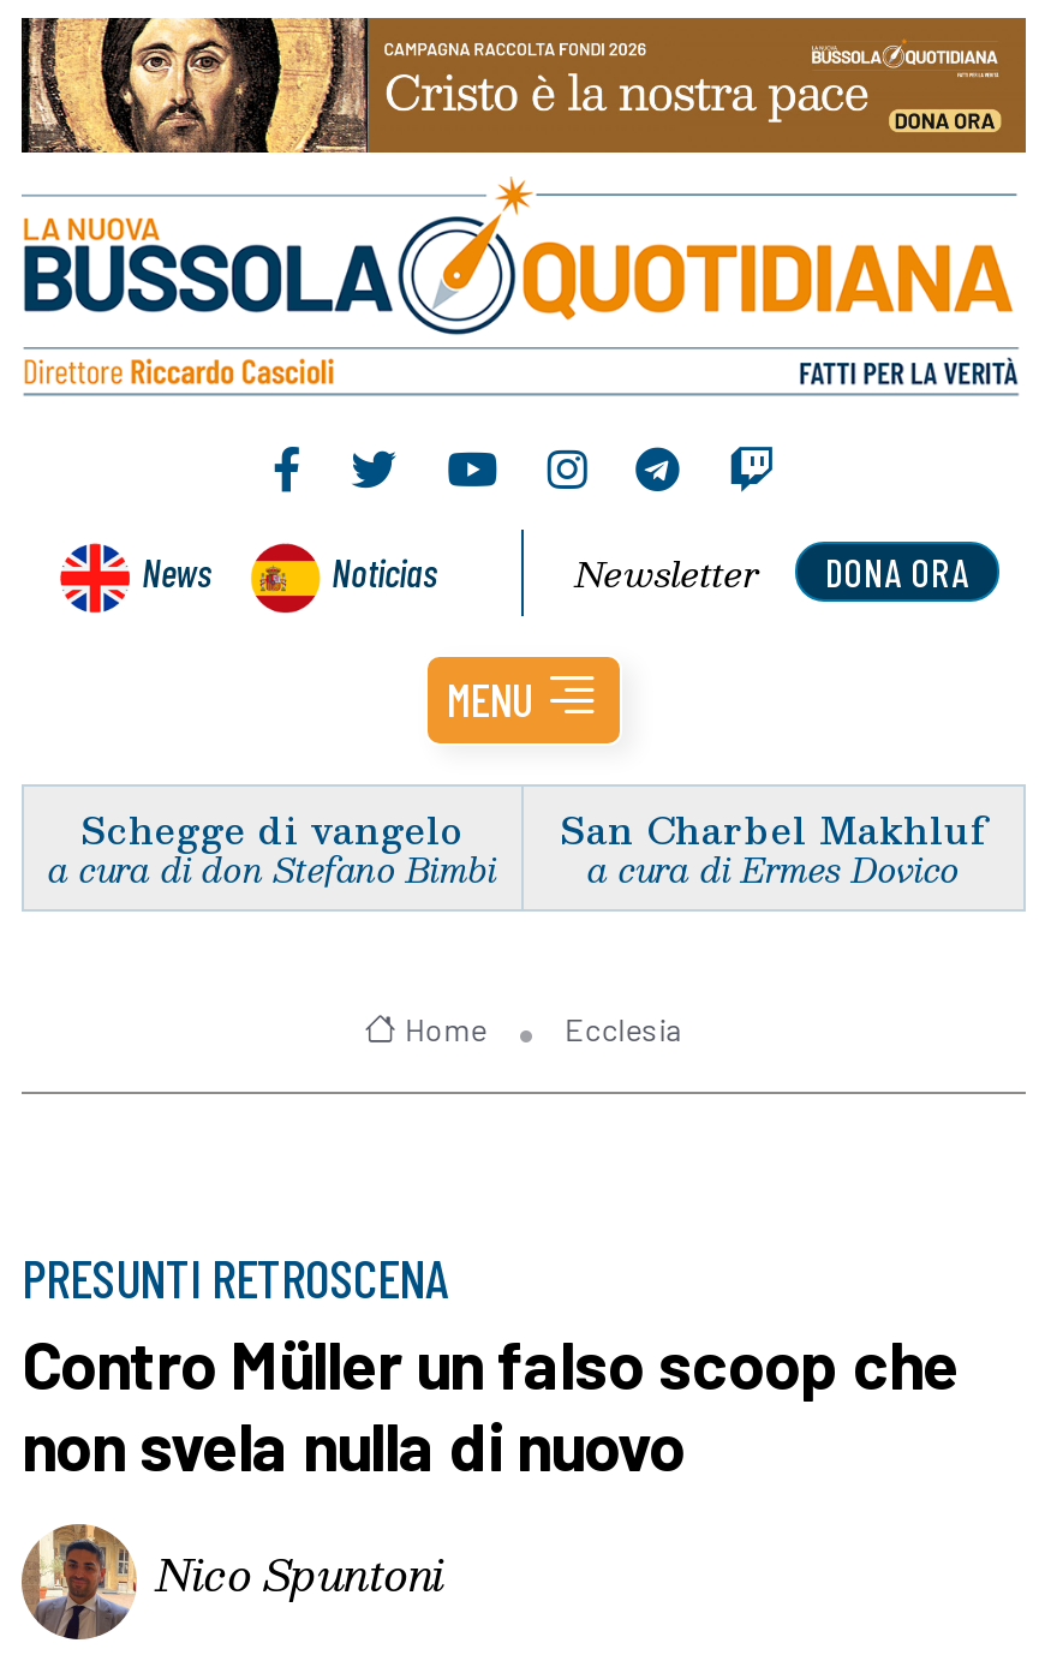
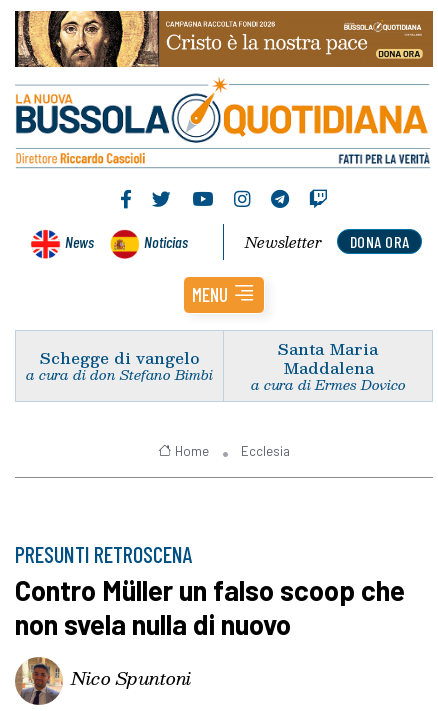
- San Charbel Makhluf
+ Santa Maria
+ Maddalena
